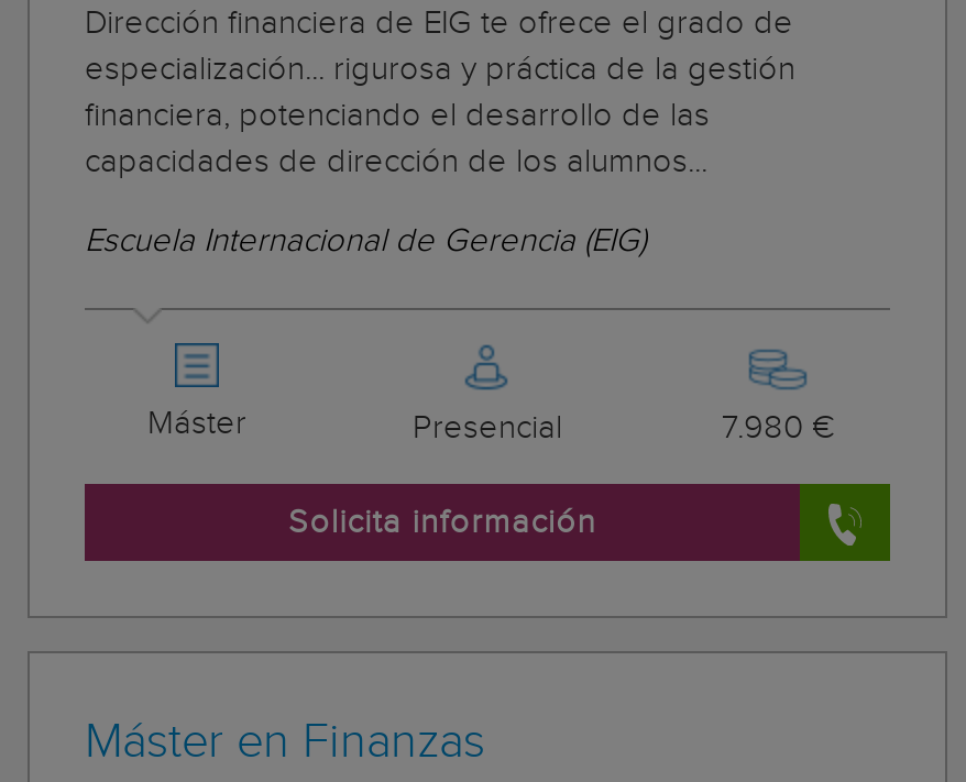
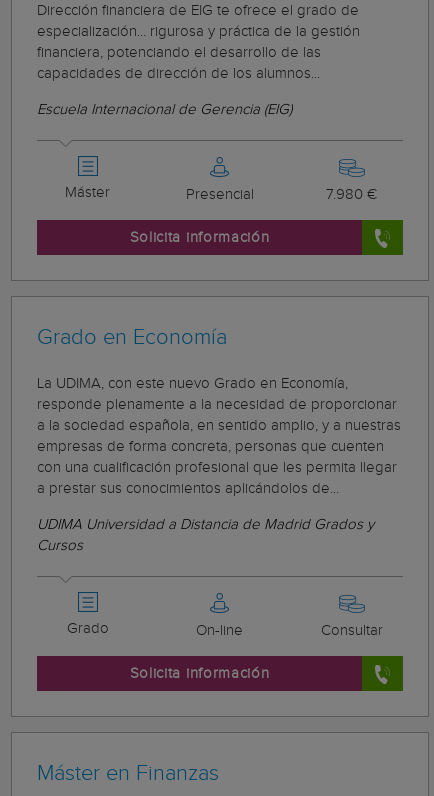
+ Grado en Economía
+ La UDIMA, con este nuevo Grado en Economía,
+ responde plenamente a la necesidad de proporcionar
+ a la sociedad española, en sentido amplio, y a nuestras
+ empresas de forma concreta, personas que cuenten
+ con una cualificación profesional que les permita llegar
+ a prestar sus conocimientos aplicándolos de...
+ UDIMA Universidad a Distancia de Madrid Grados y
+ Cursos

+ Grado
+ On-line
+ Consultar
+ Solicita información
